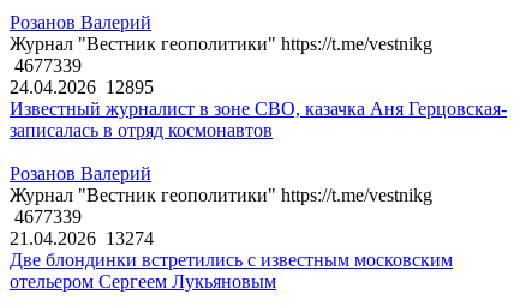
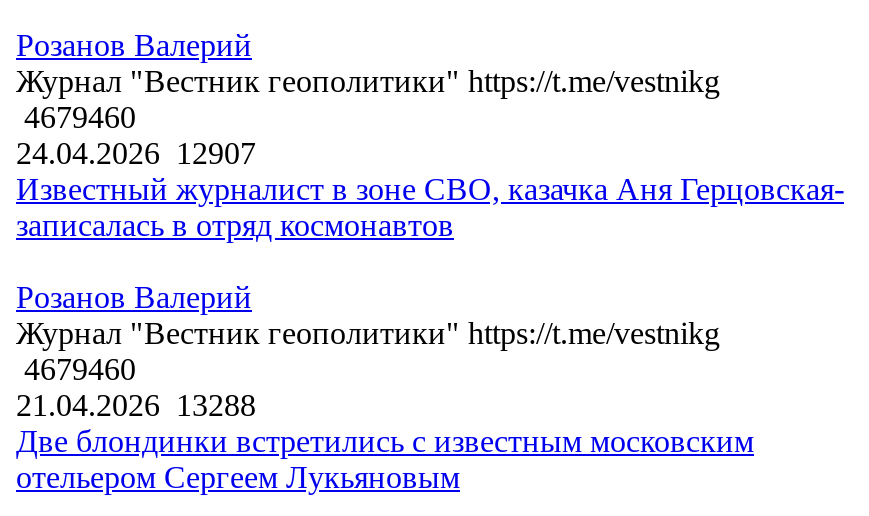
- 4677339
+ 4679460

- 24.04.2026 12895
+ 24.04.2026 12907

- 4677339
+ 4679460

- 21.04.2026 13274
+ 21.04.2026 13288
